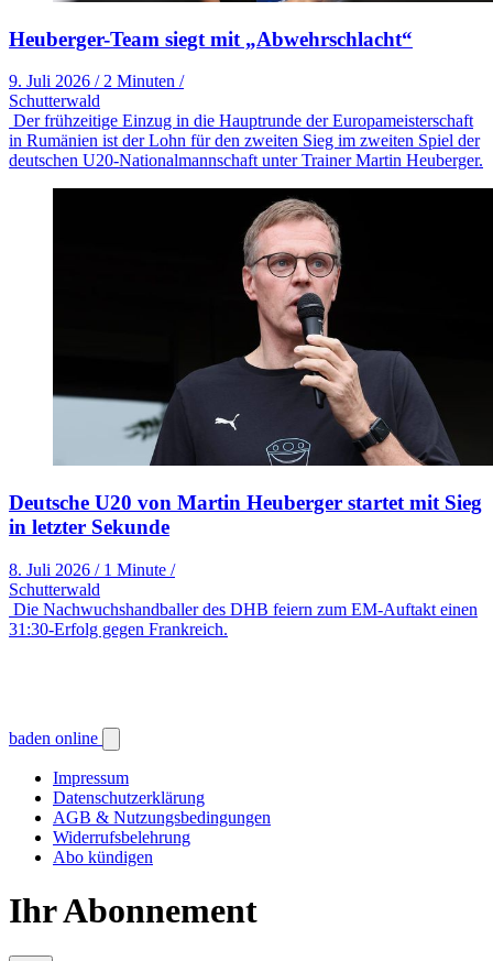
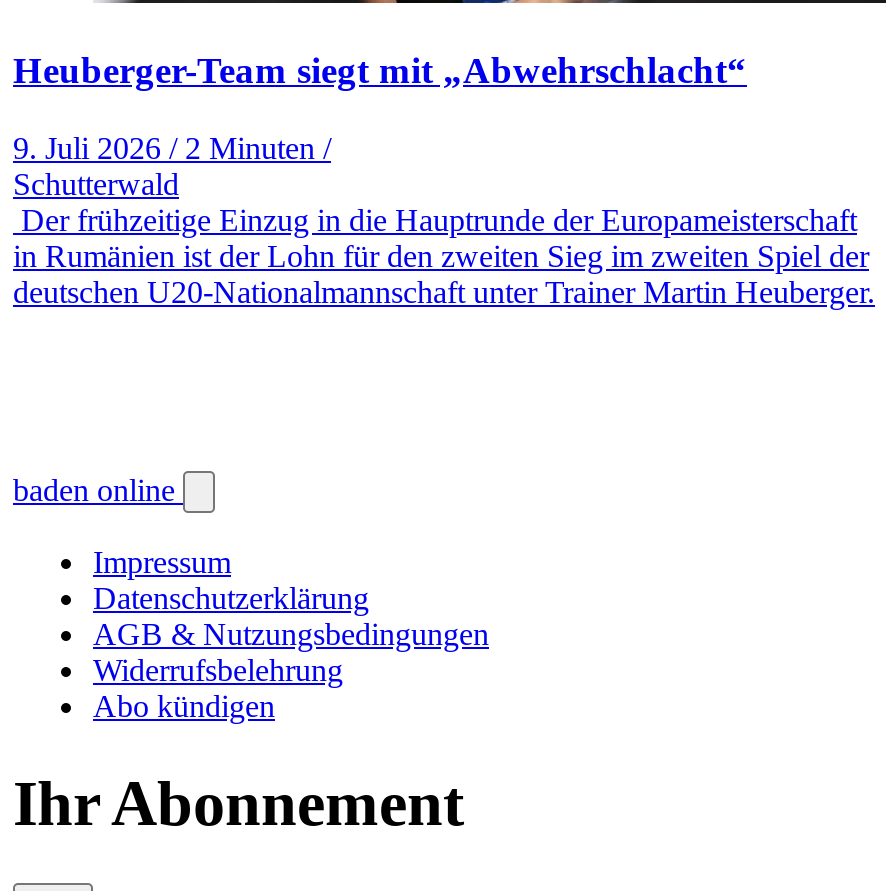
- [image]
- Deutsche U20 von Martin Heuberger startet mit Sieg
- in letzter Sekunde
- 8. Juli 2026 / 1 Minute /
- Schutterwald
- Die Nachwuchshandballer des DHB feiern zum EM-Auftakt einen
- 31:30-Erfolg gegen Frankreich.
